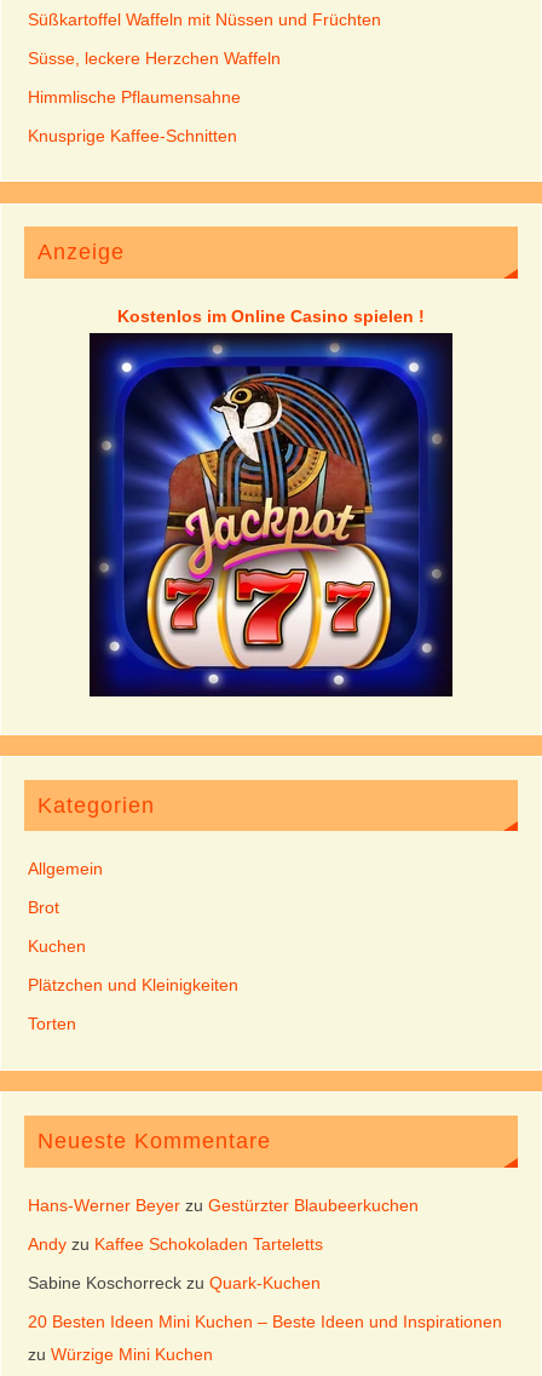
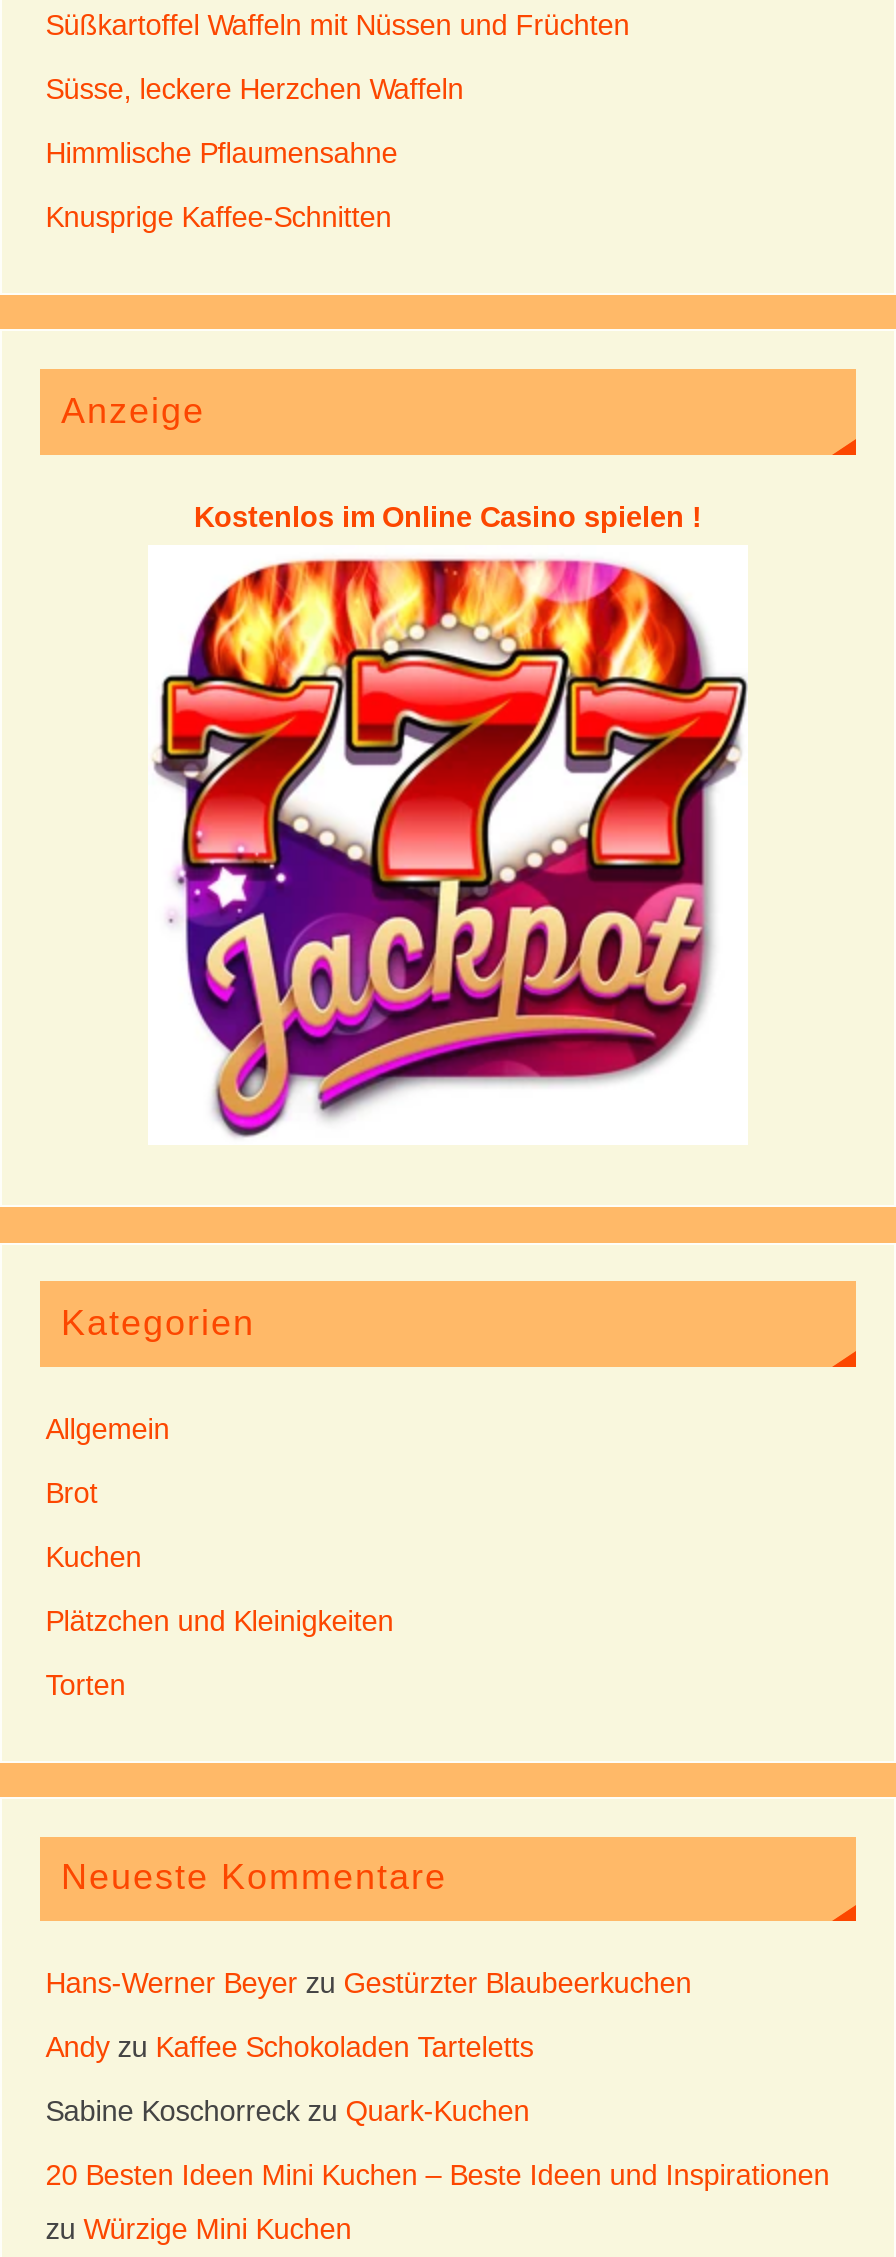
- [image]
+ [image]
